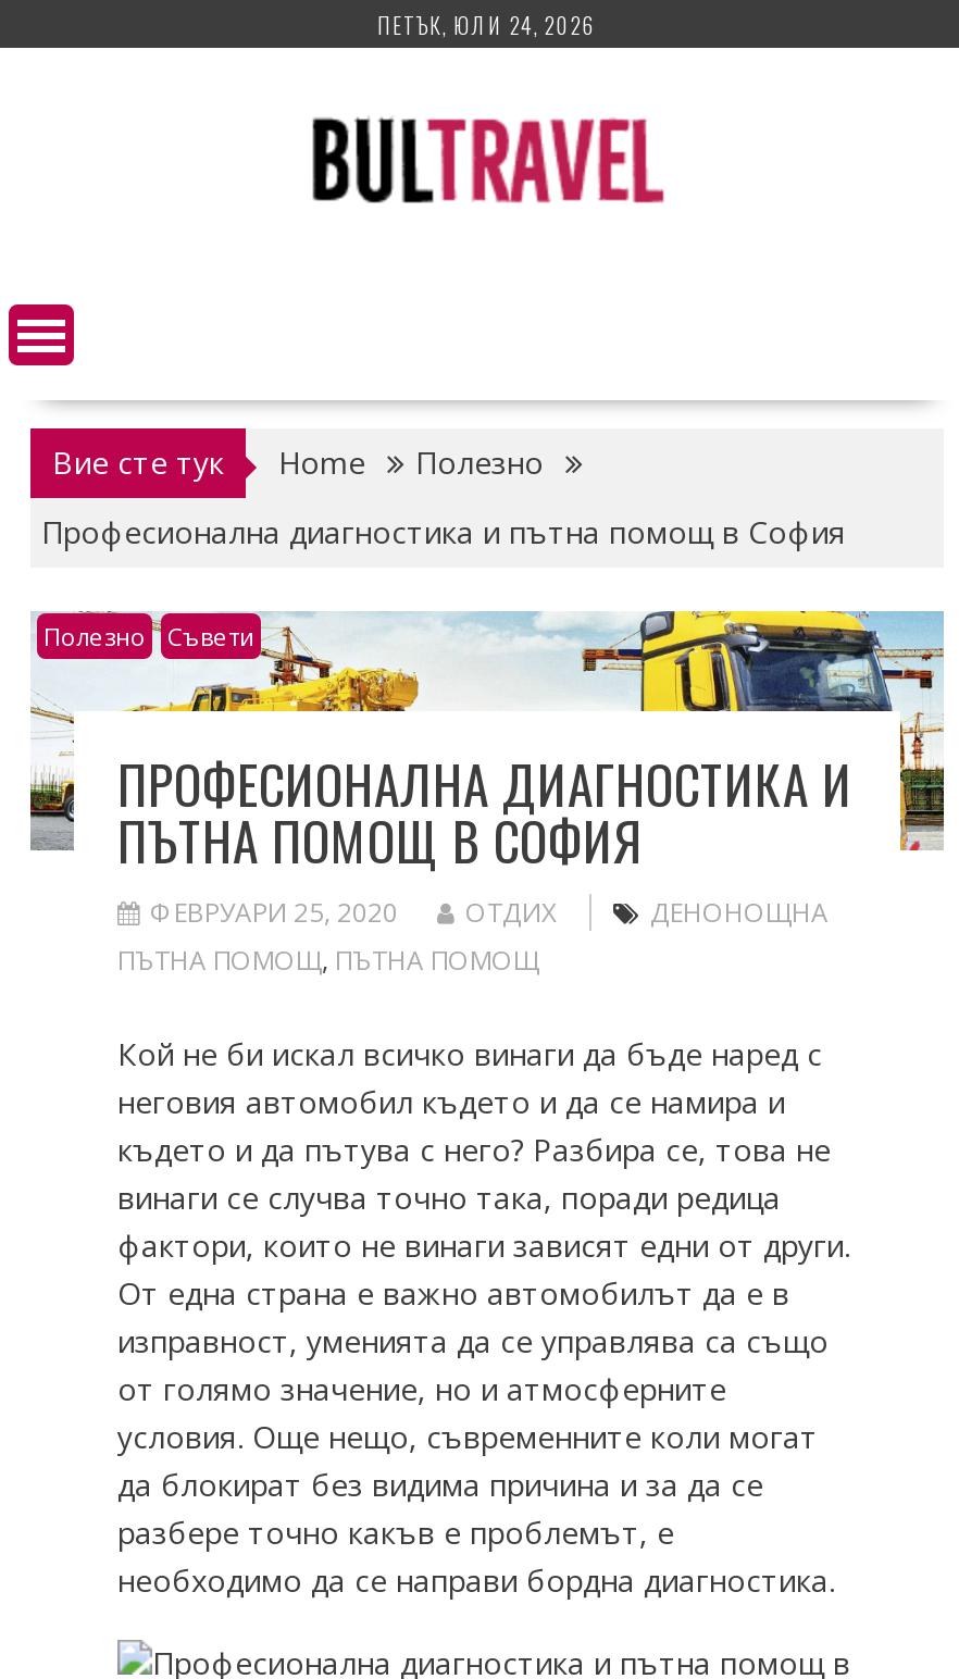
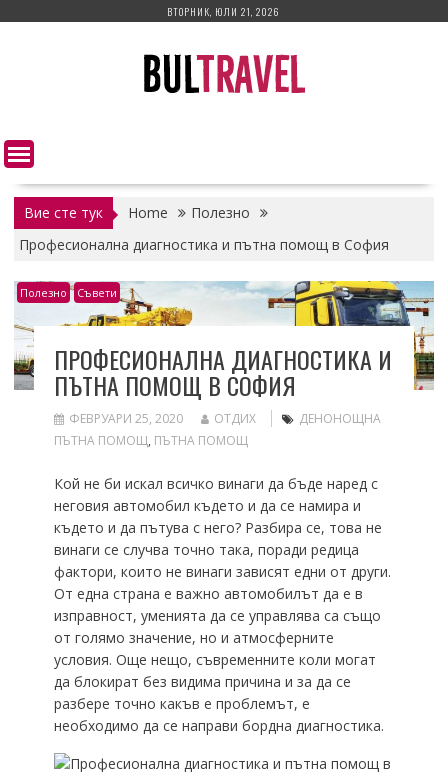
- ПЕТЪК, ЮЛИ 24, 2026
+ ВТОРНИК, ЮЛИ 21, 2026
